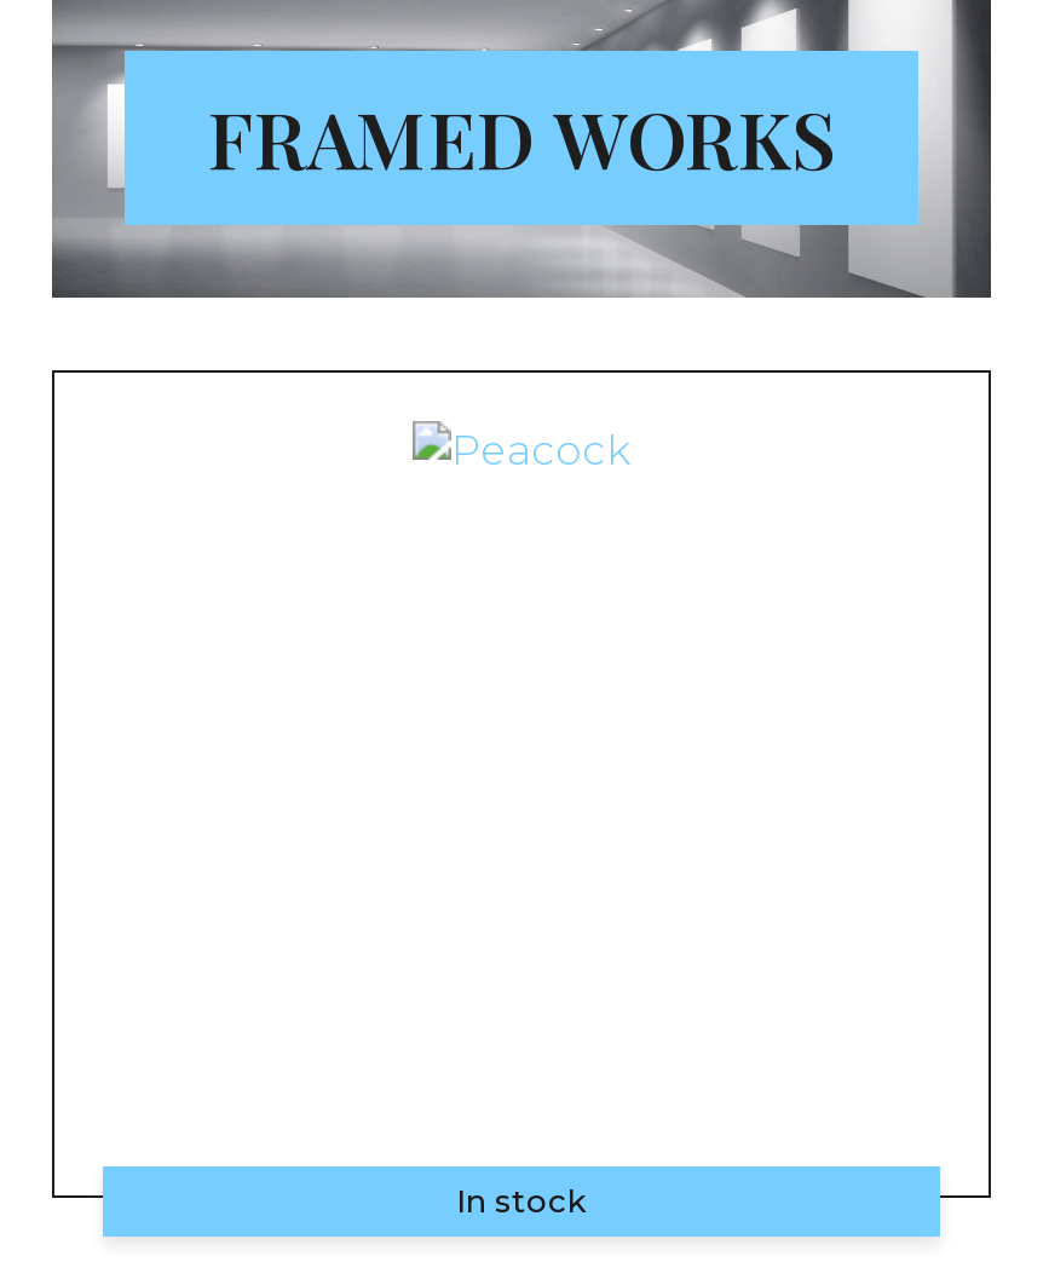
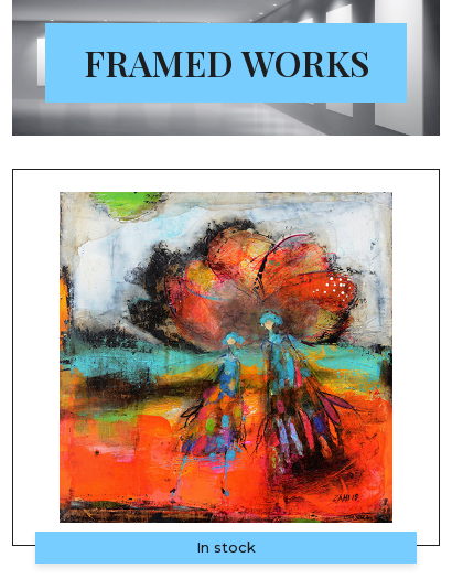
+ [image]
